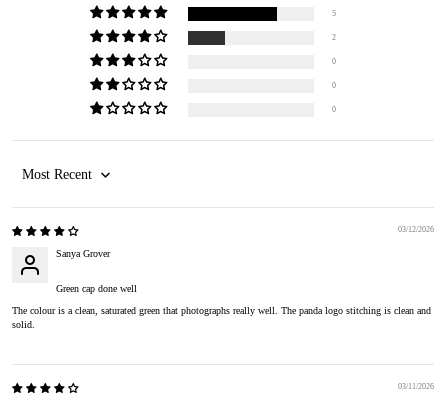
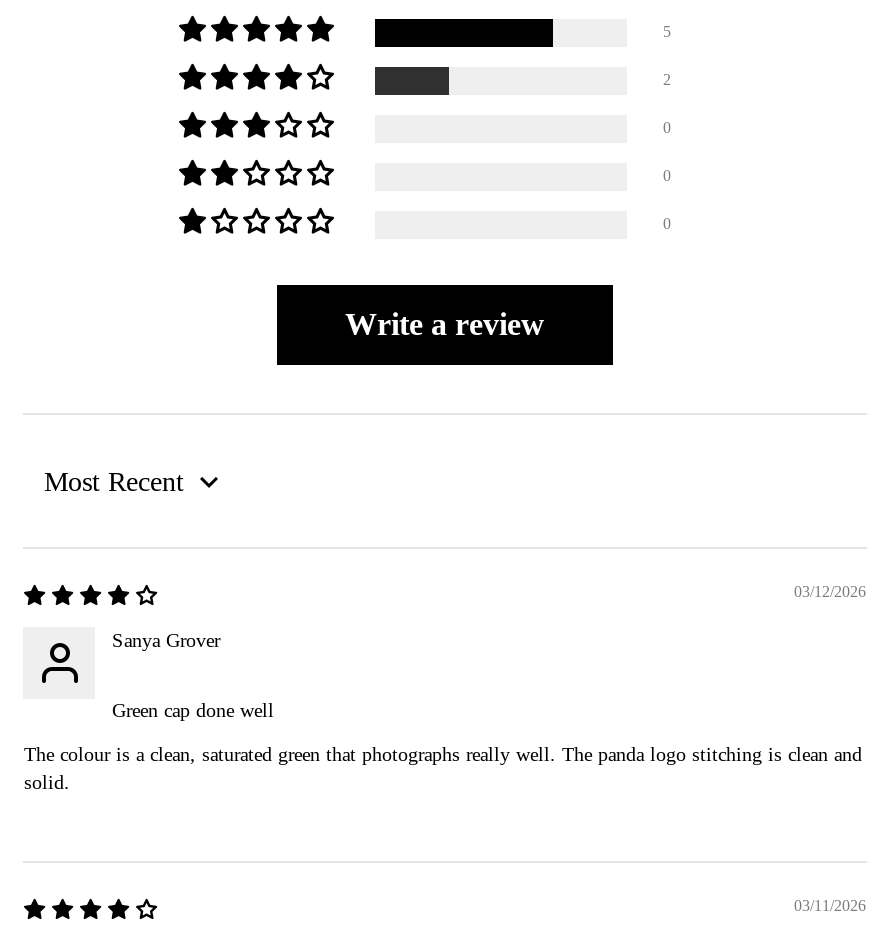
+ Write a review
